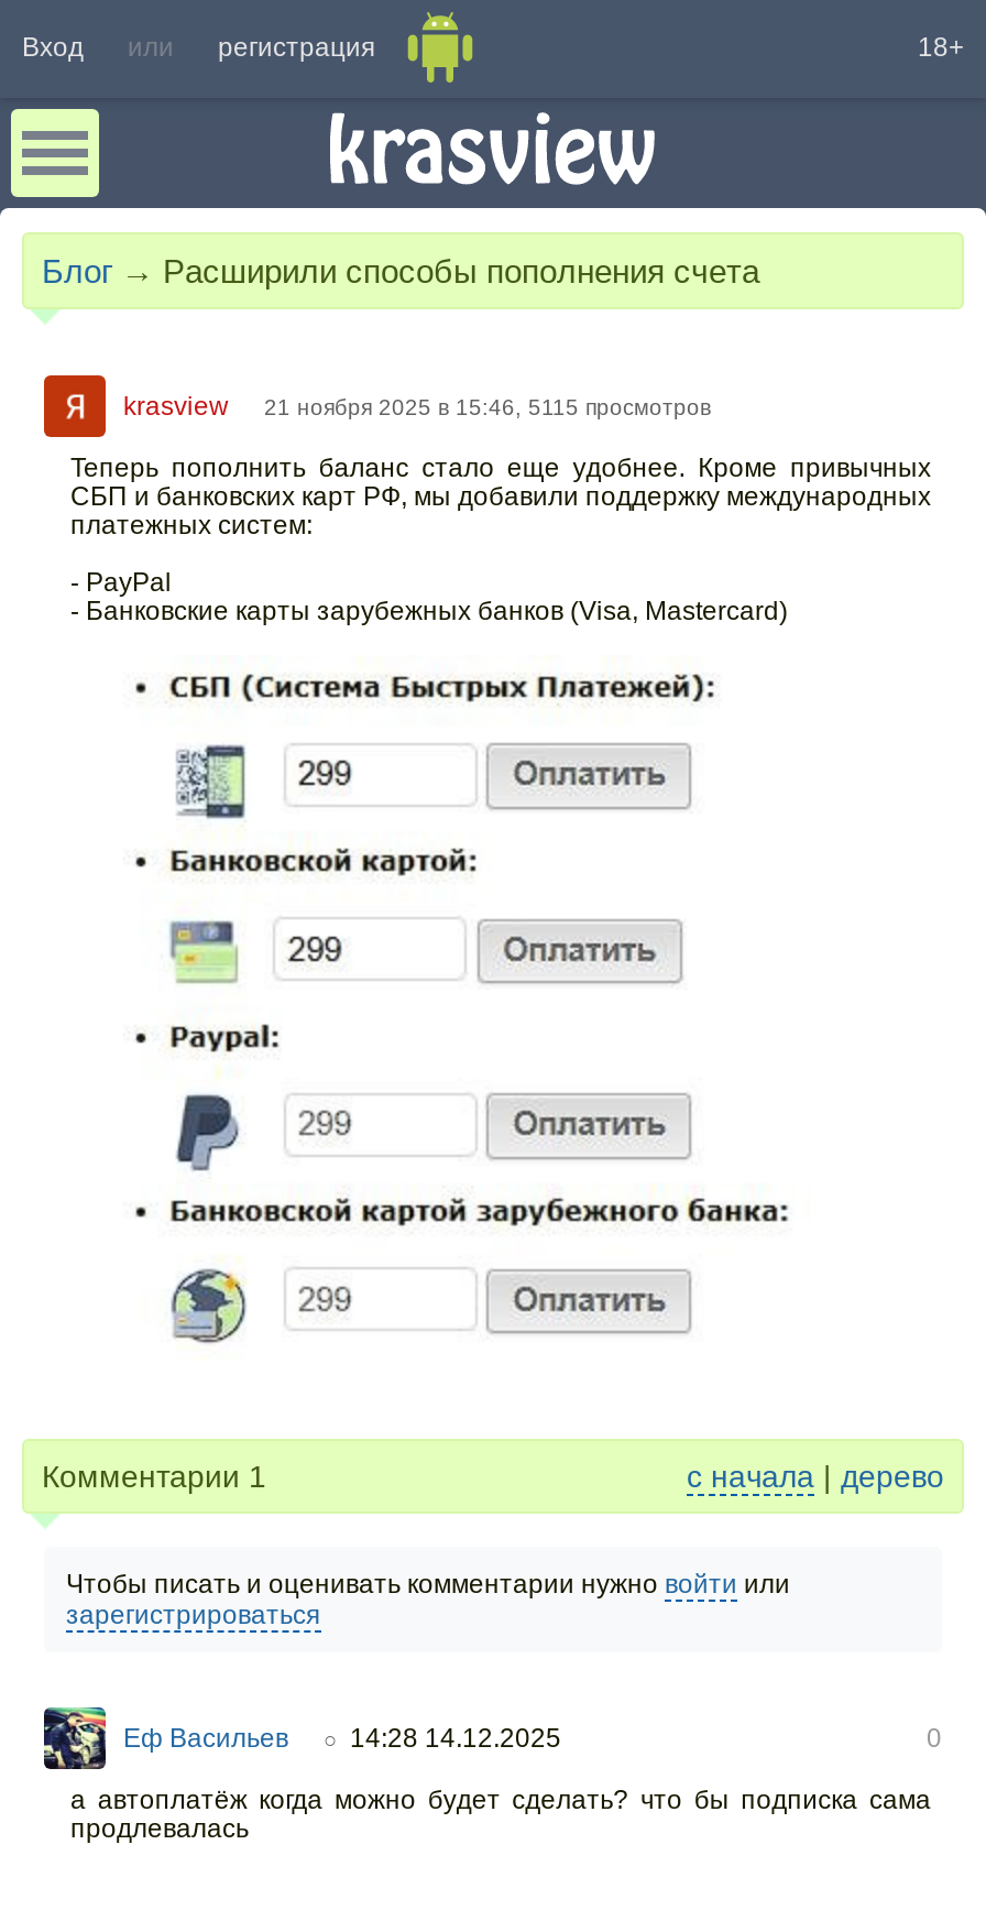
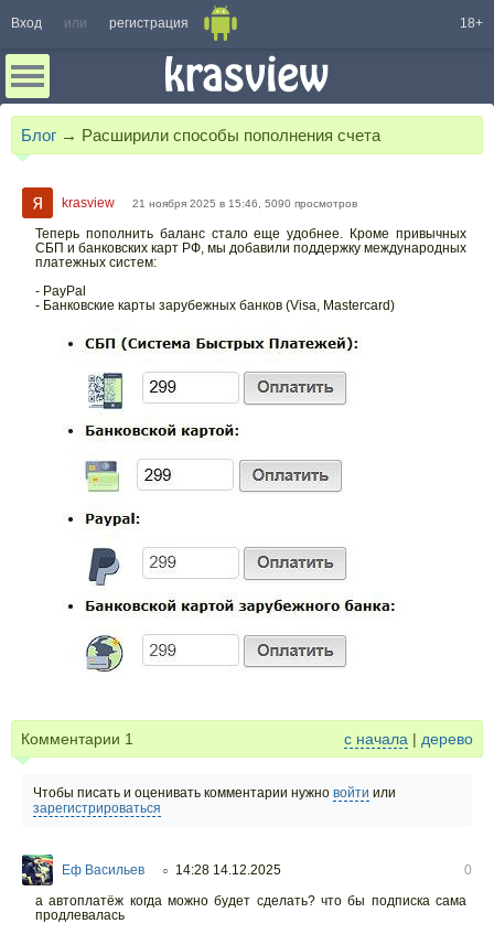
- 21 ноября 2025 в 15:46, 5115 просмотров
+ 21 ноября 2025 в 15:46, 5090 просмотров
